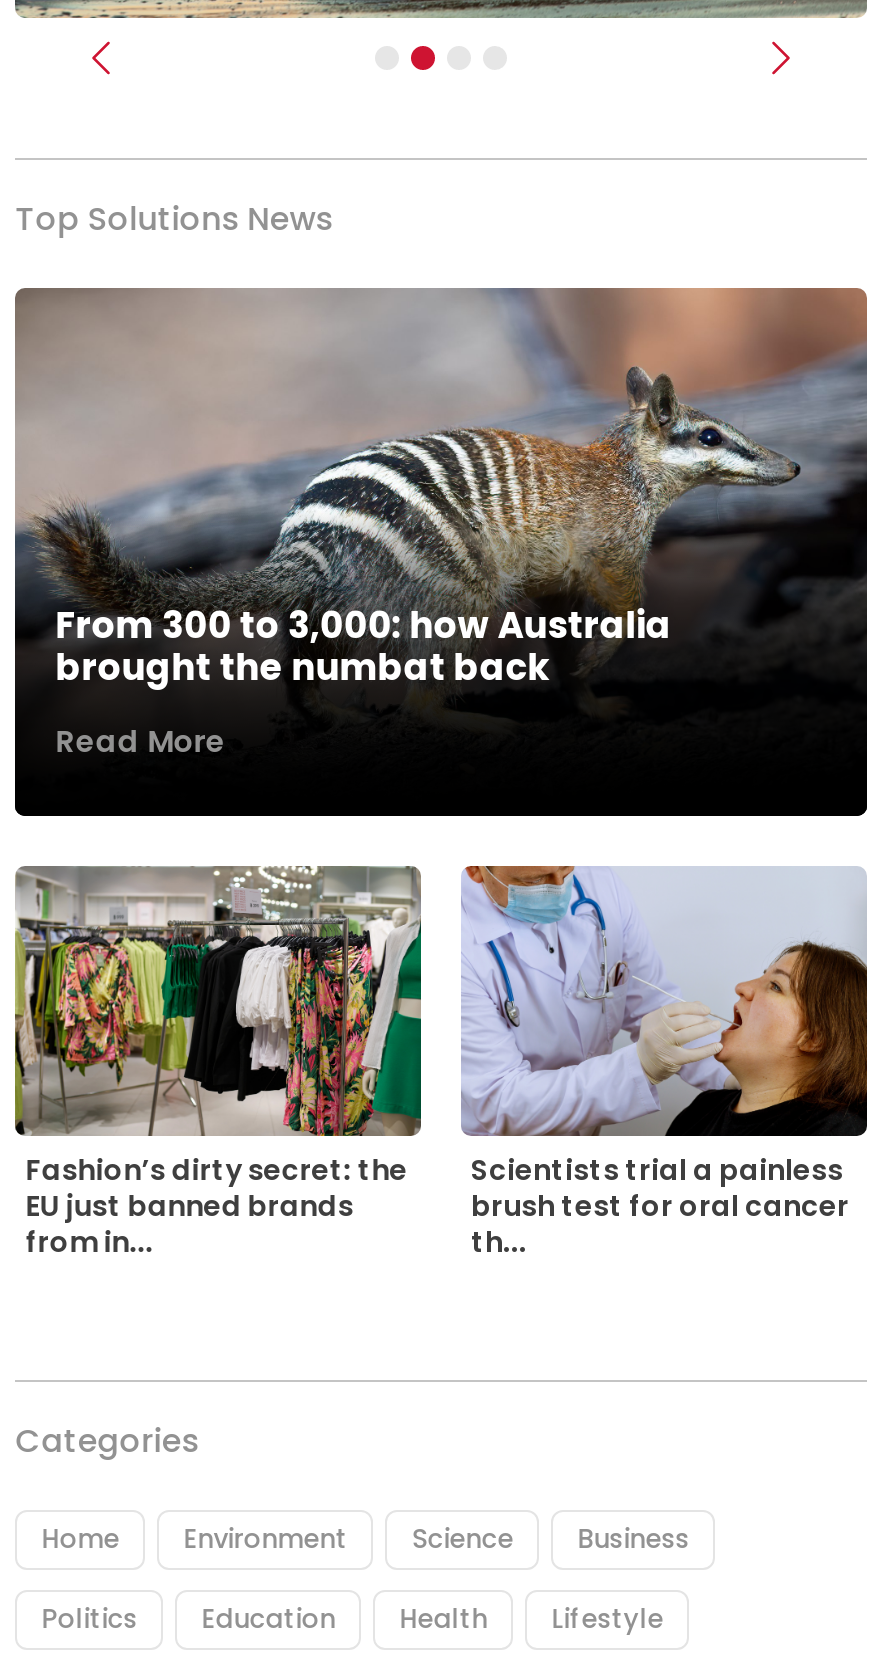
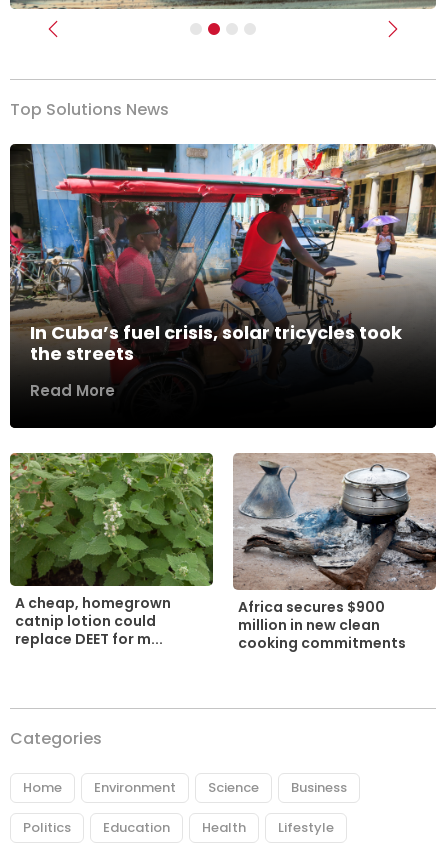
- [image]
- From 300 to 3,000: how Australia
- brought the numbat back
+ [image]
+ In Cuba’s fuel crisis, solar tricycles took
+ the streets

- [image]
- Fashion’s dirty secret: the
- EU just banned brands
- from in...
+ [image]
+ A cheap, homegrown
+ catnip lotion could
+ replace DEET for m...

- [image]
- Scientists trial a painless
- brush test for oral cancer
- th...
+ [image]
+ Africa secures $900
+ million in new clean
+ cooking commitments
